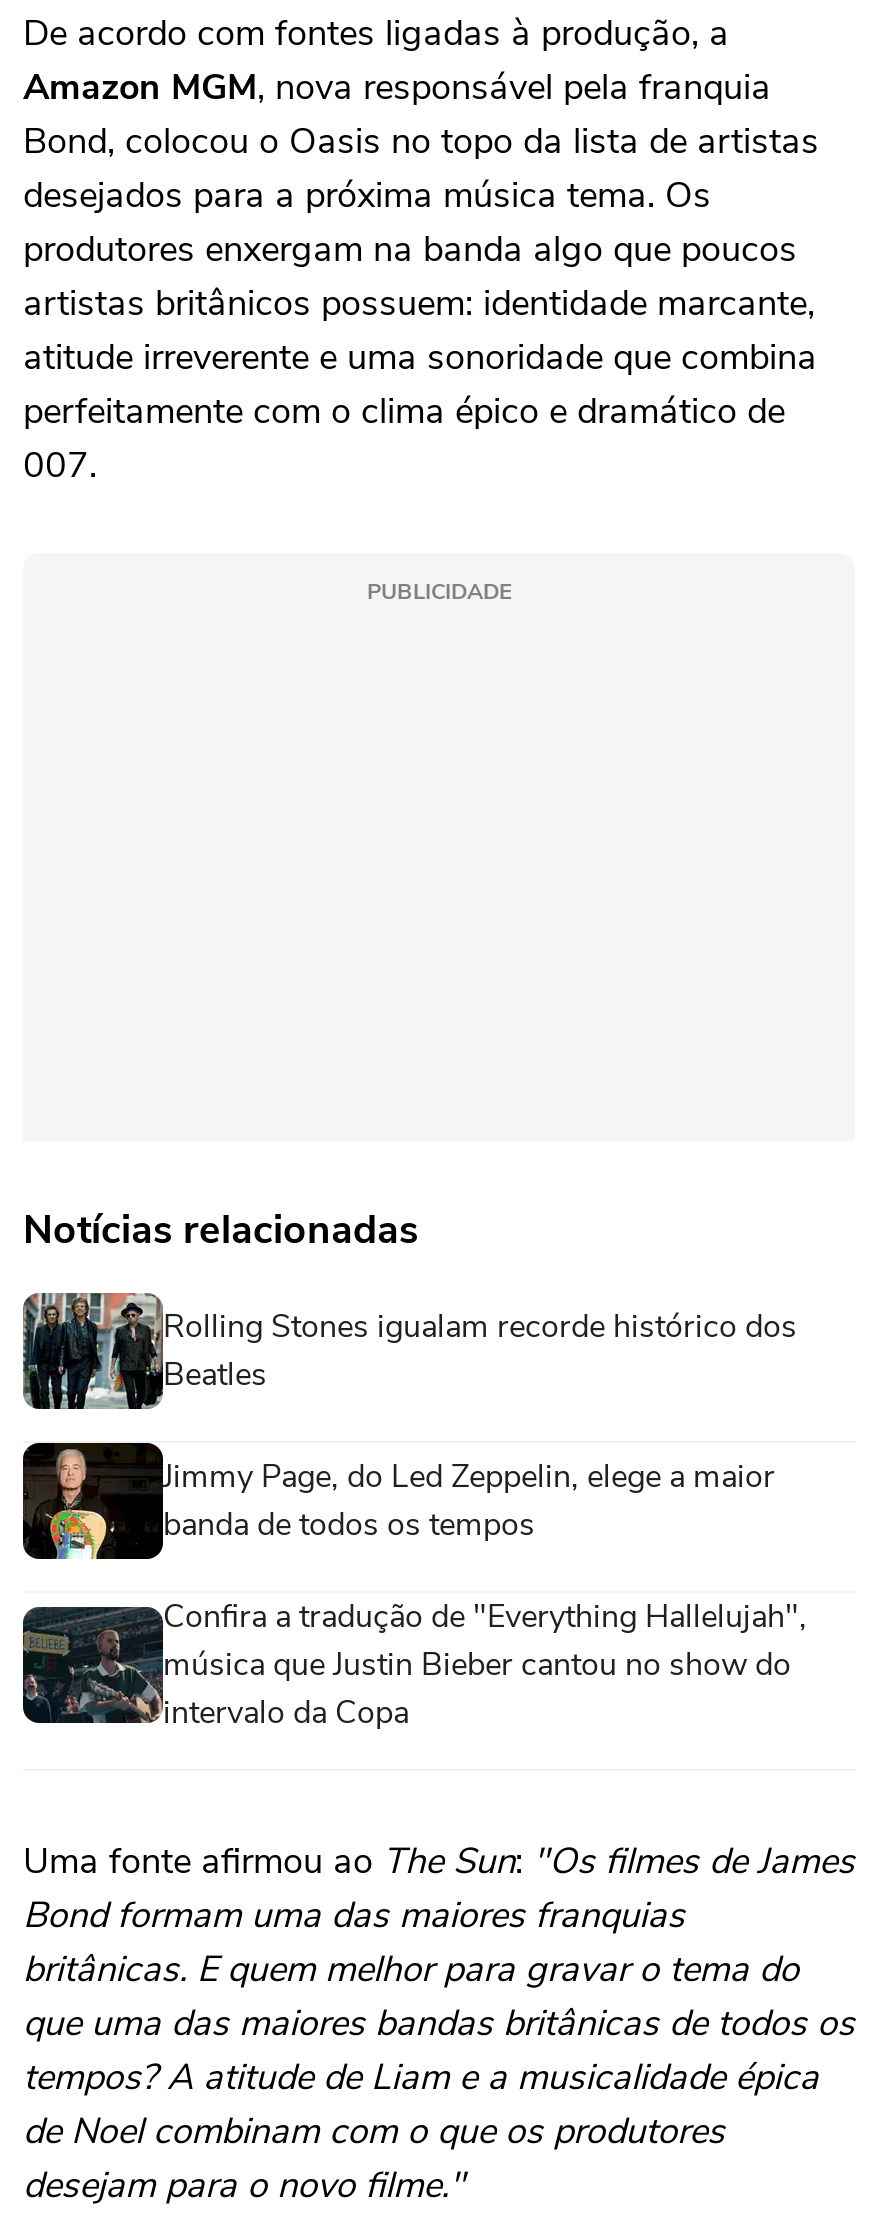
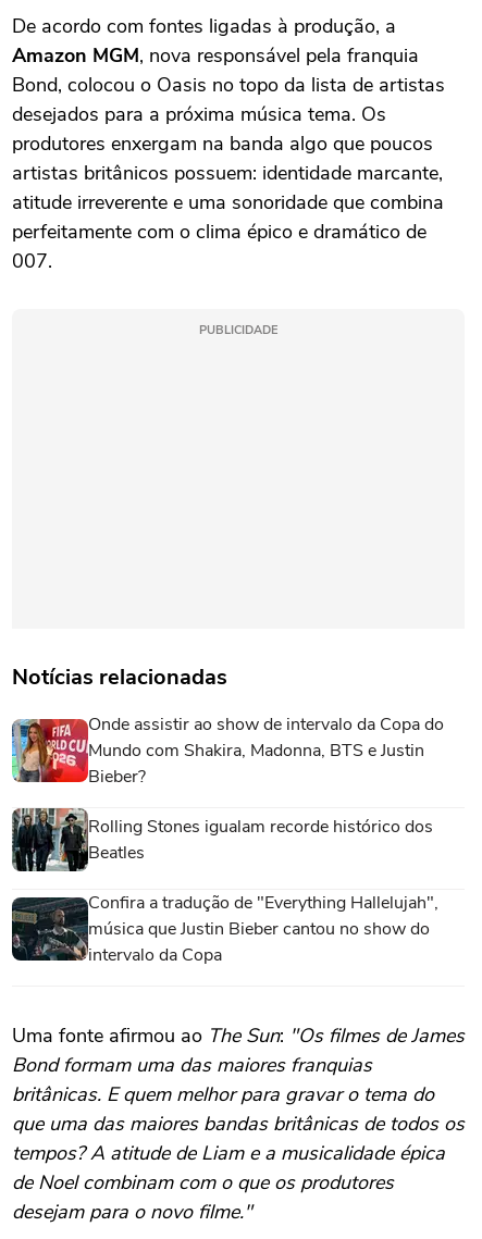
+ [image]
+ Onde assistir ao show de intervalo da Copa do
+ Mundo com Shakira, Madonna, BTS e Justin
+ Bieber?

moved down: [image] | Rolling Stones igualam recorde histórico dos | Beatles

- [image]
- Jimmy Page, do Led Zeppelin, elege a maior
- banda de todos os tempos
